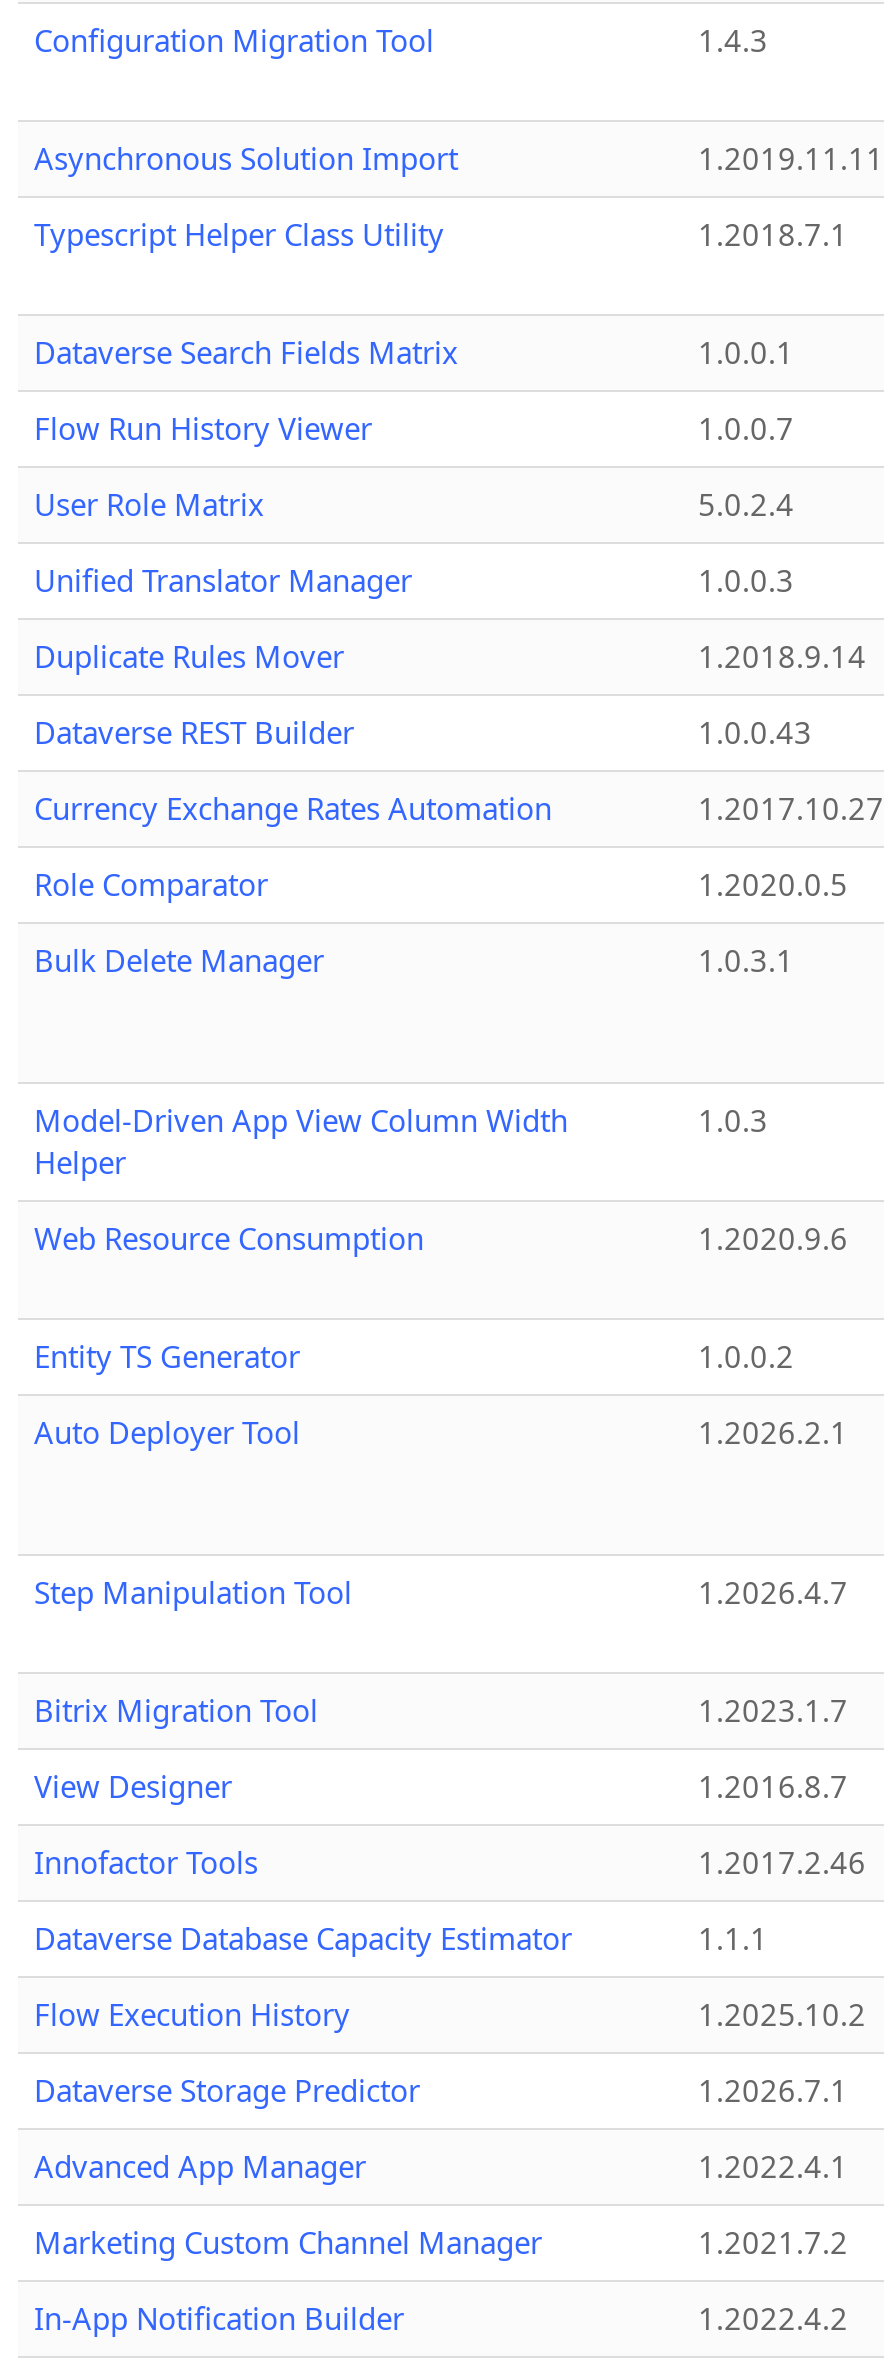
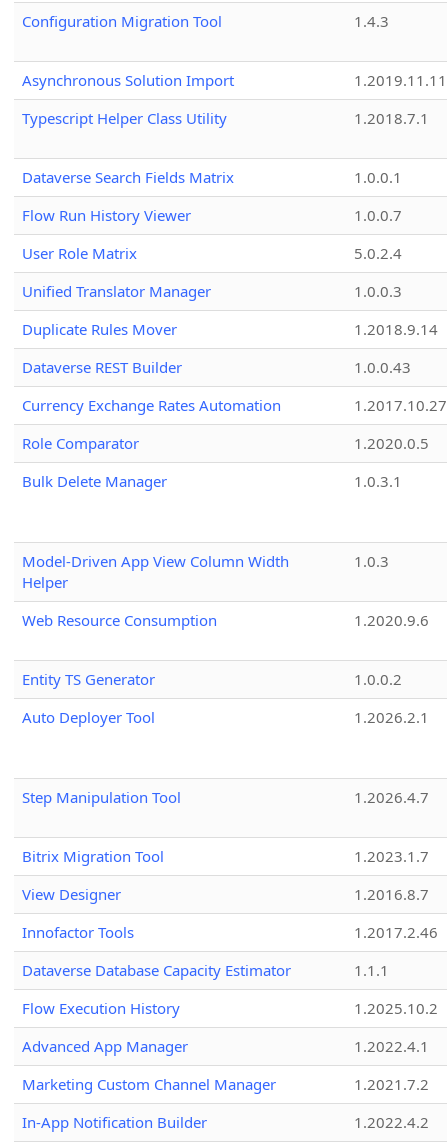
- Dataverse Storage Predictor
- 1.2026.7.1
